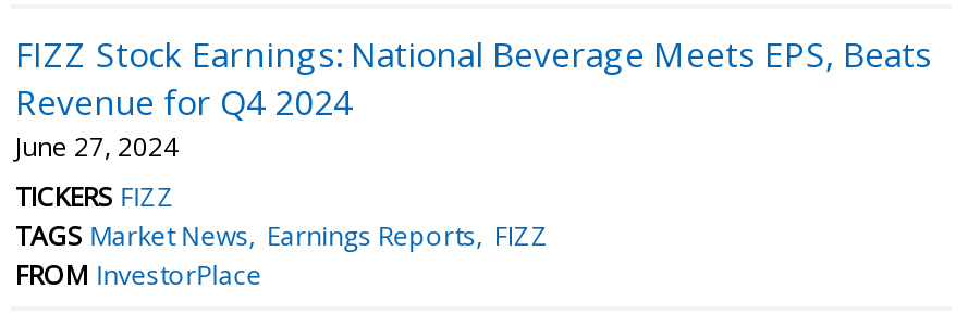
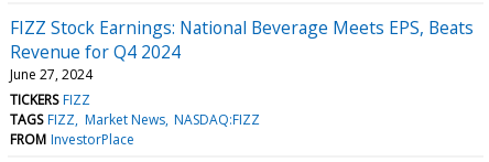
- TAGS Market News Earnings Reports FIZZ
+ TAGS FIZZ Market News NASDAQ:FIZZ
